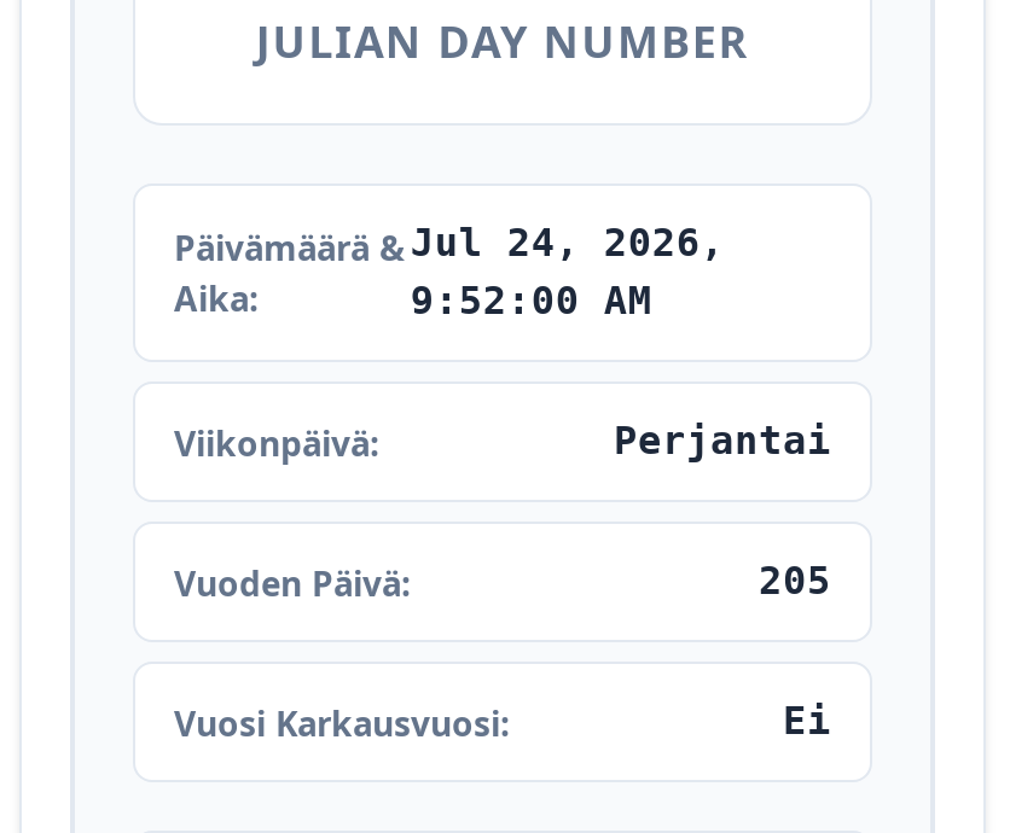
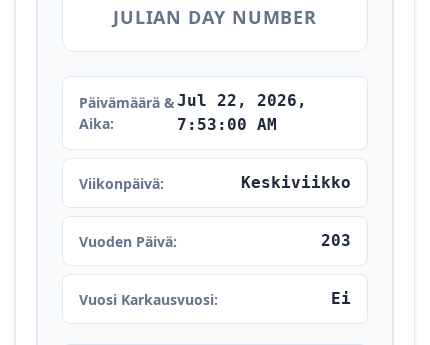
- Päivämäärä & Jul 24, 2026,
+ Päivämäärä & Jul 22, 2026,

- 9:52:00 AM
+ 7:53:00 AM

- Perjantai
+ Keskiviikko

- 205
+ 203
